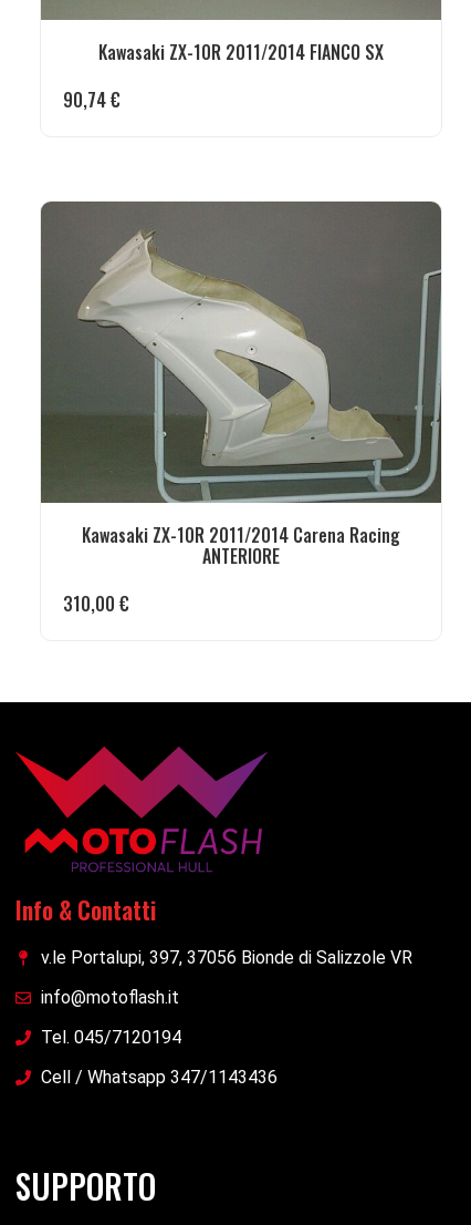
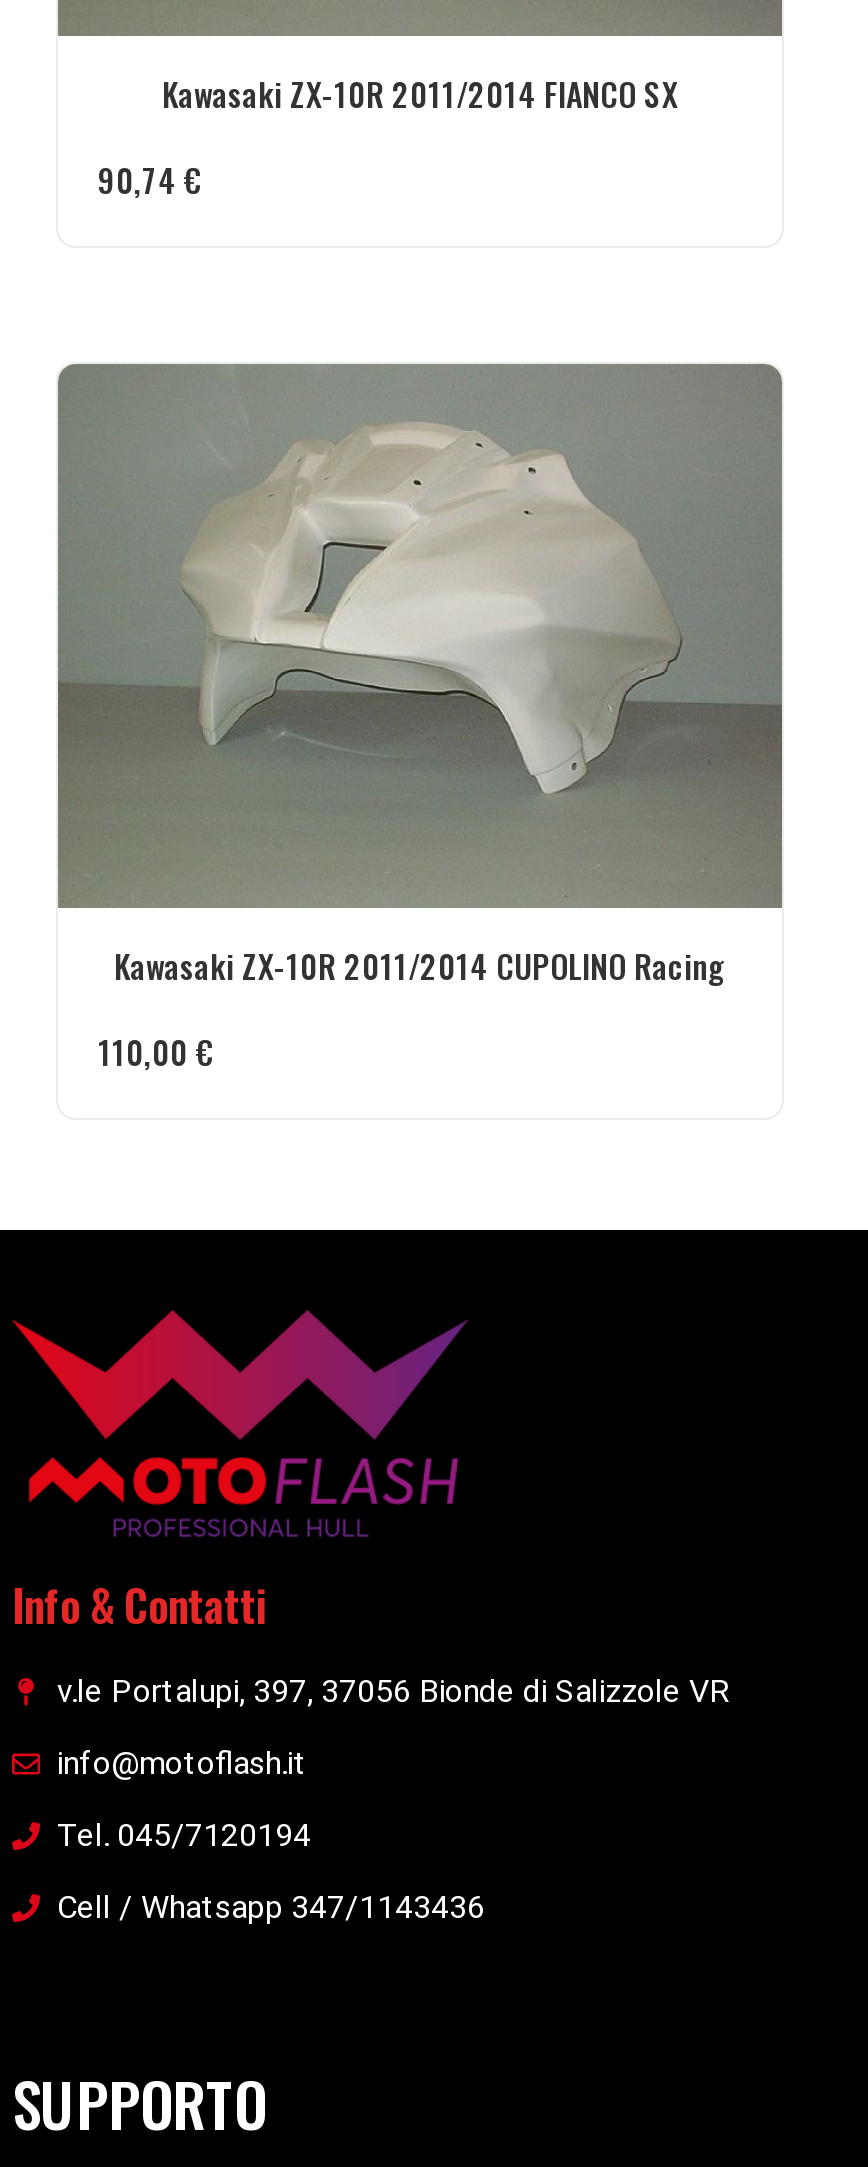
- [image]
- Kawasaki ZX-10R 2011/2014 Carena Racing
- ANTERIORE
+ [image]
+ Kawasaki ZX-10R 2011/2014 CUPOLINO Racing

- 310,00 €
+ 110,00 €
